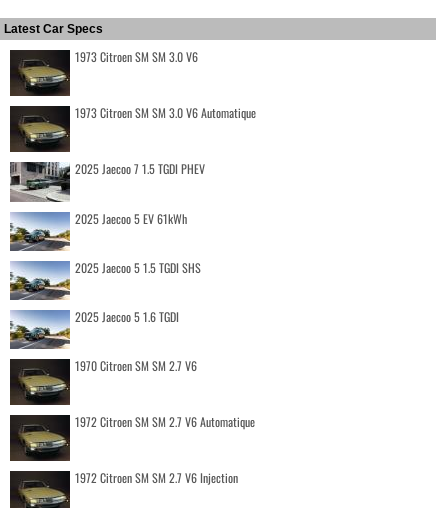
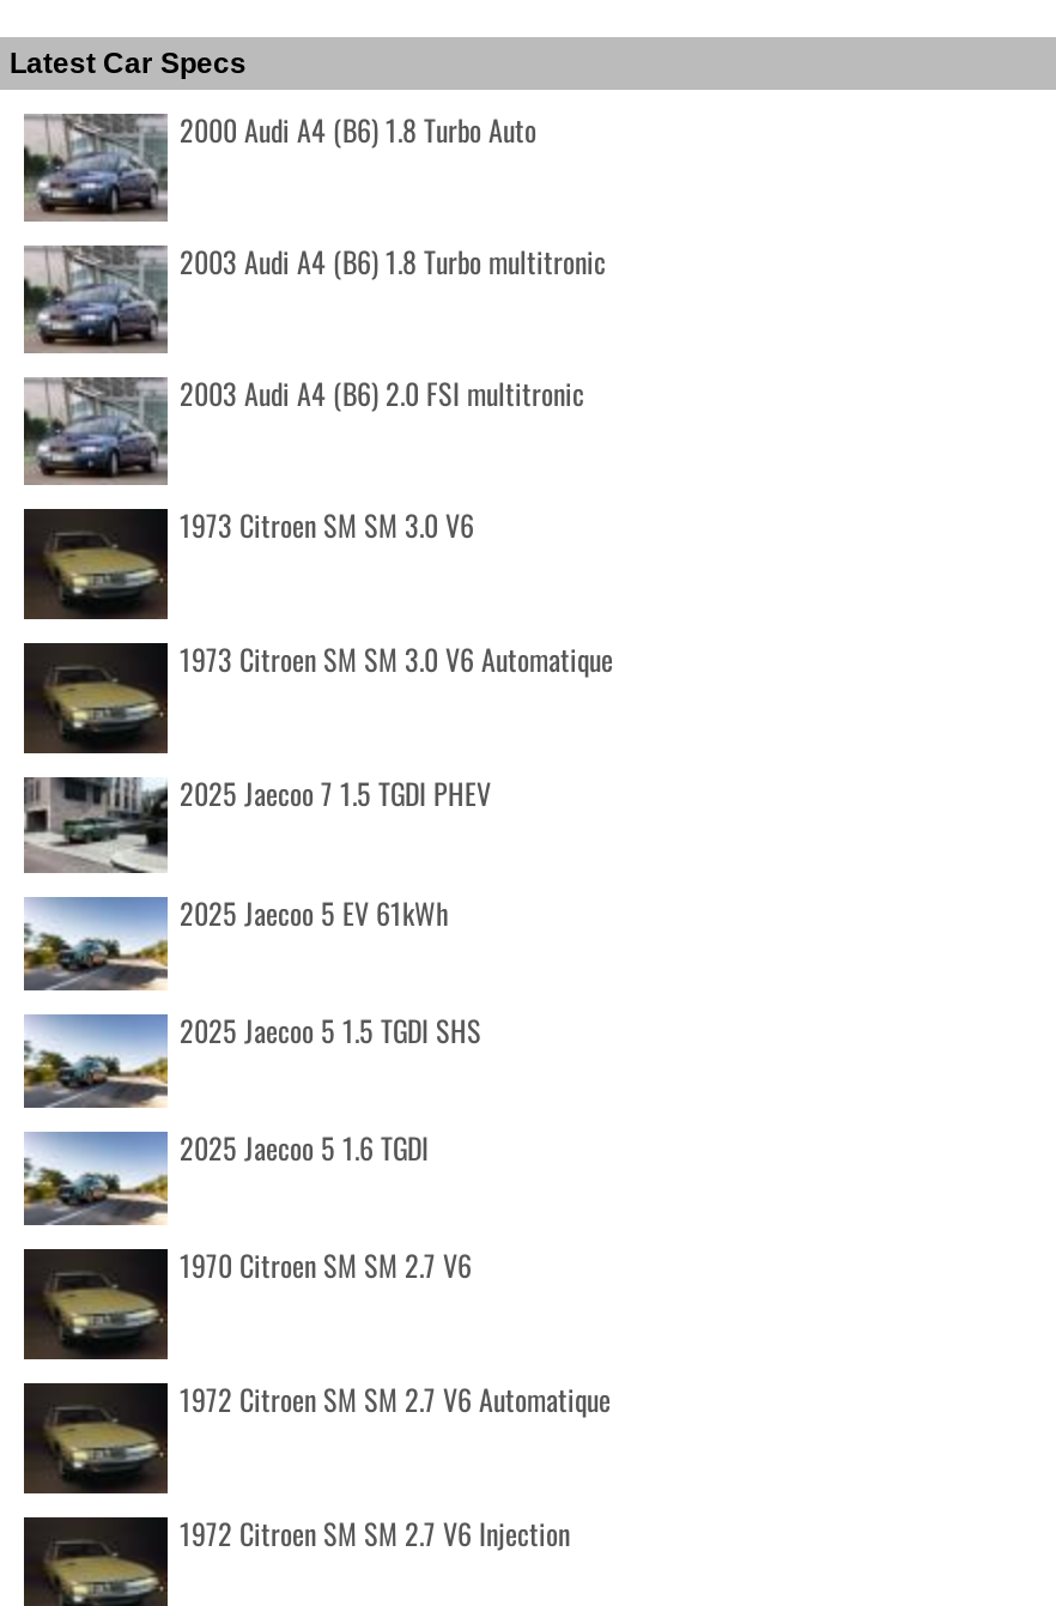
+ [image]
+ 2000 Audi A4 (B6) 1.8 Turbo Auto
+ 2003 Audi A4 (B6) 1.8 Turbo multitronic
+ 2003 Audi A4 (B6) 2.0 FSI multitronic

+ [image]

+ [image]
